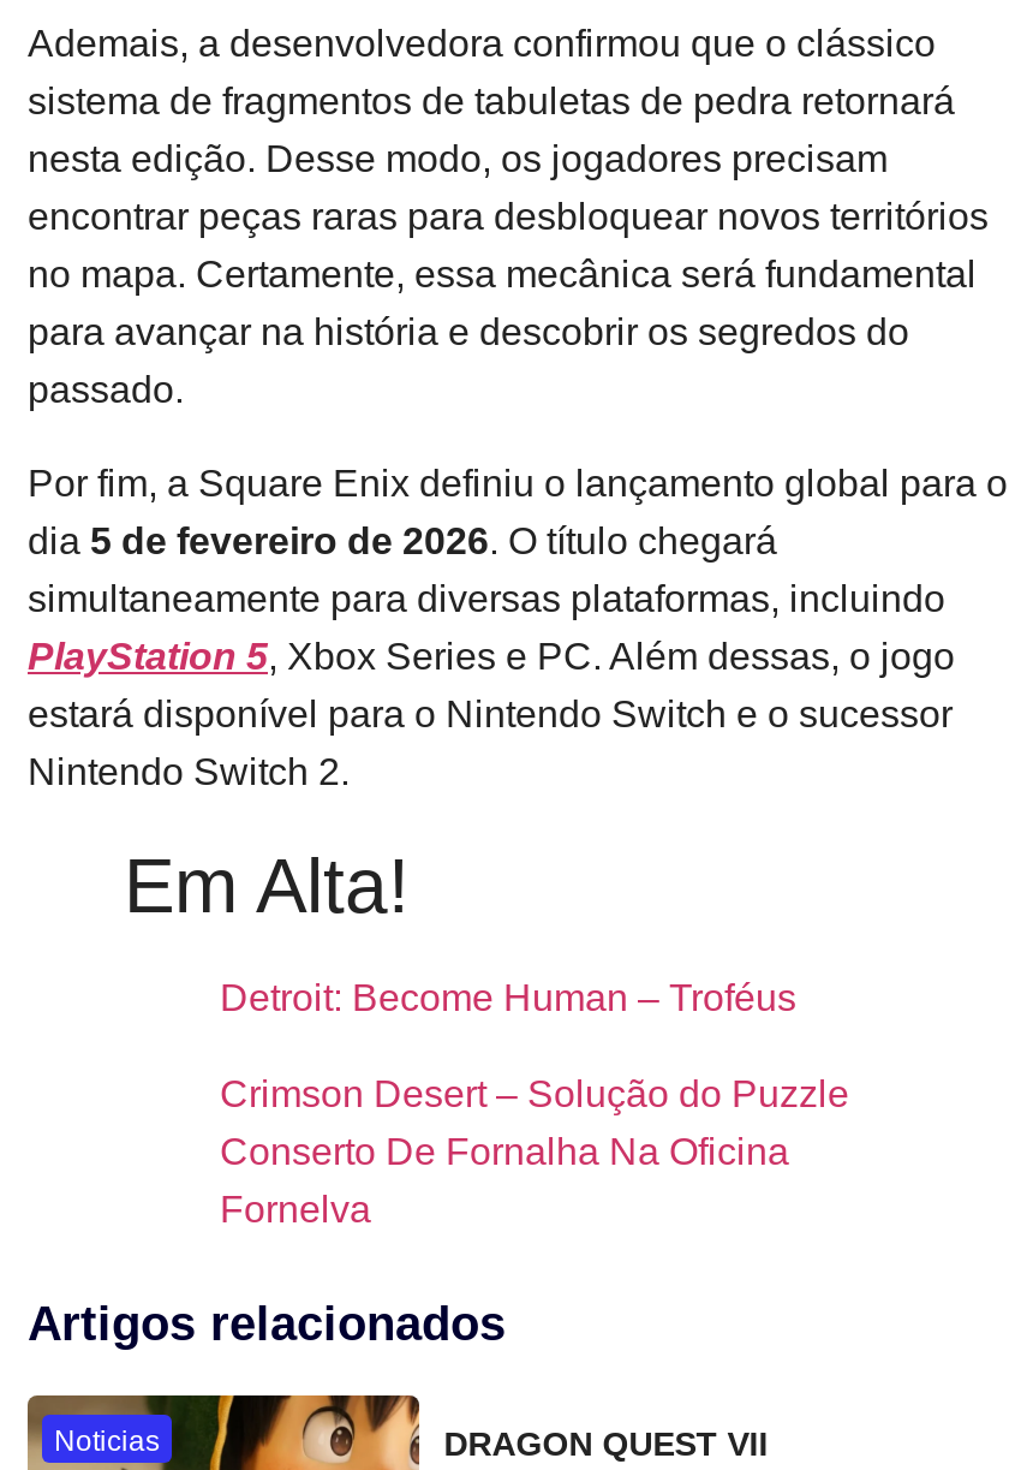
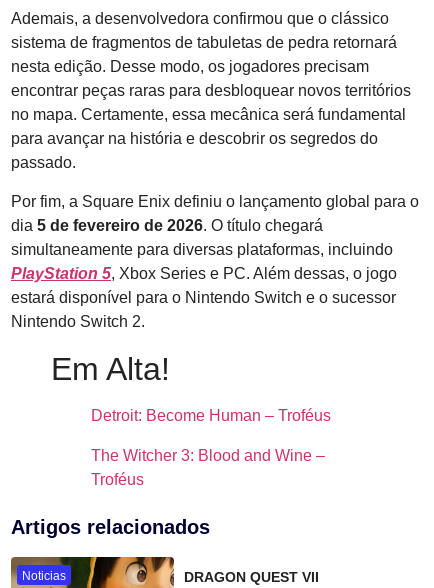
- Crimson Desert – Solução do Puzzle
- Conserto De Fornalha Na Oficina
- Fornelva
+ The Witcher 3: Blood and Wine –
+ Troféus
